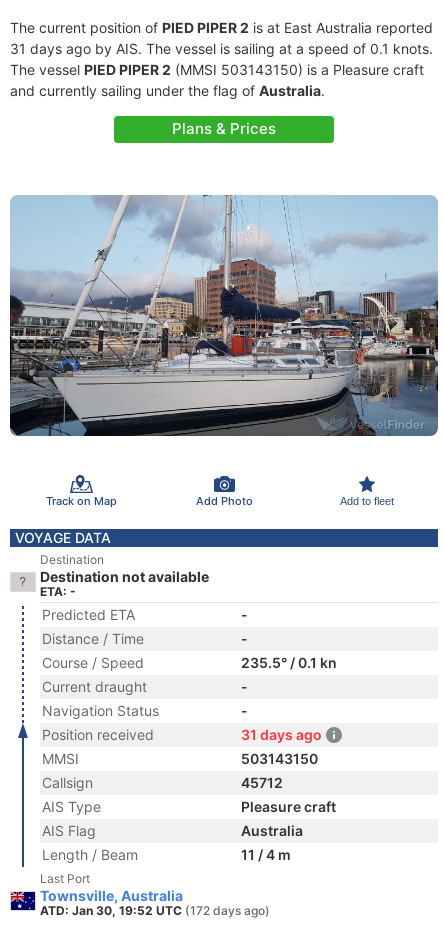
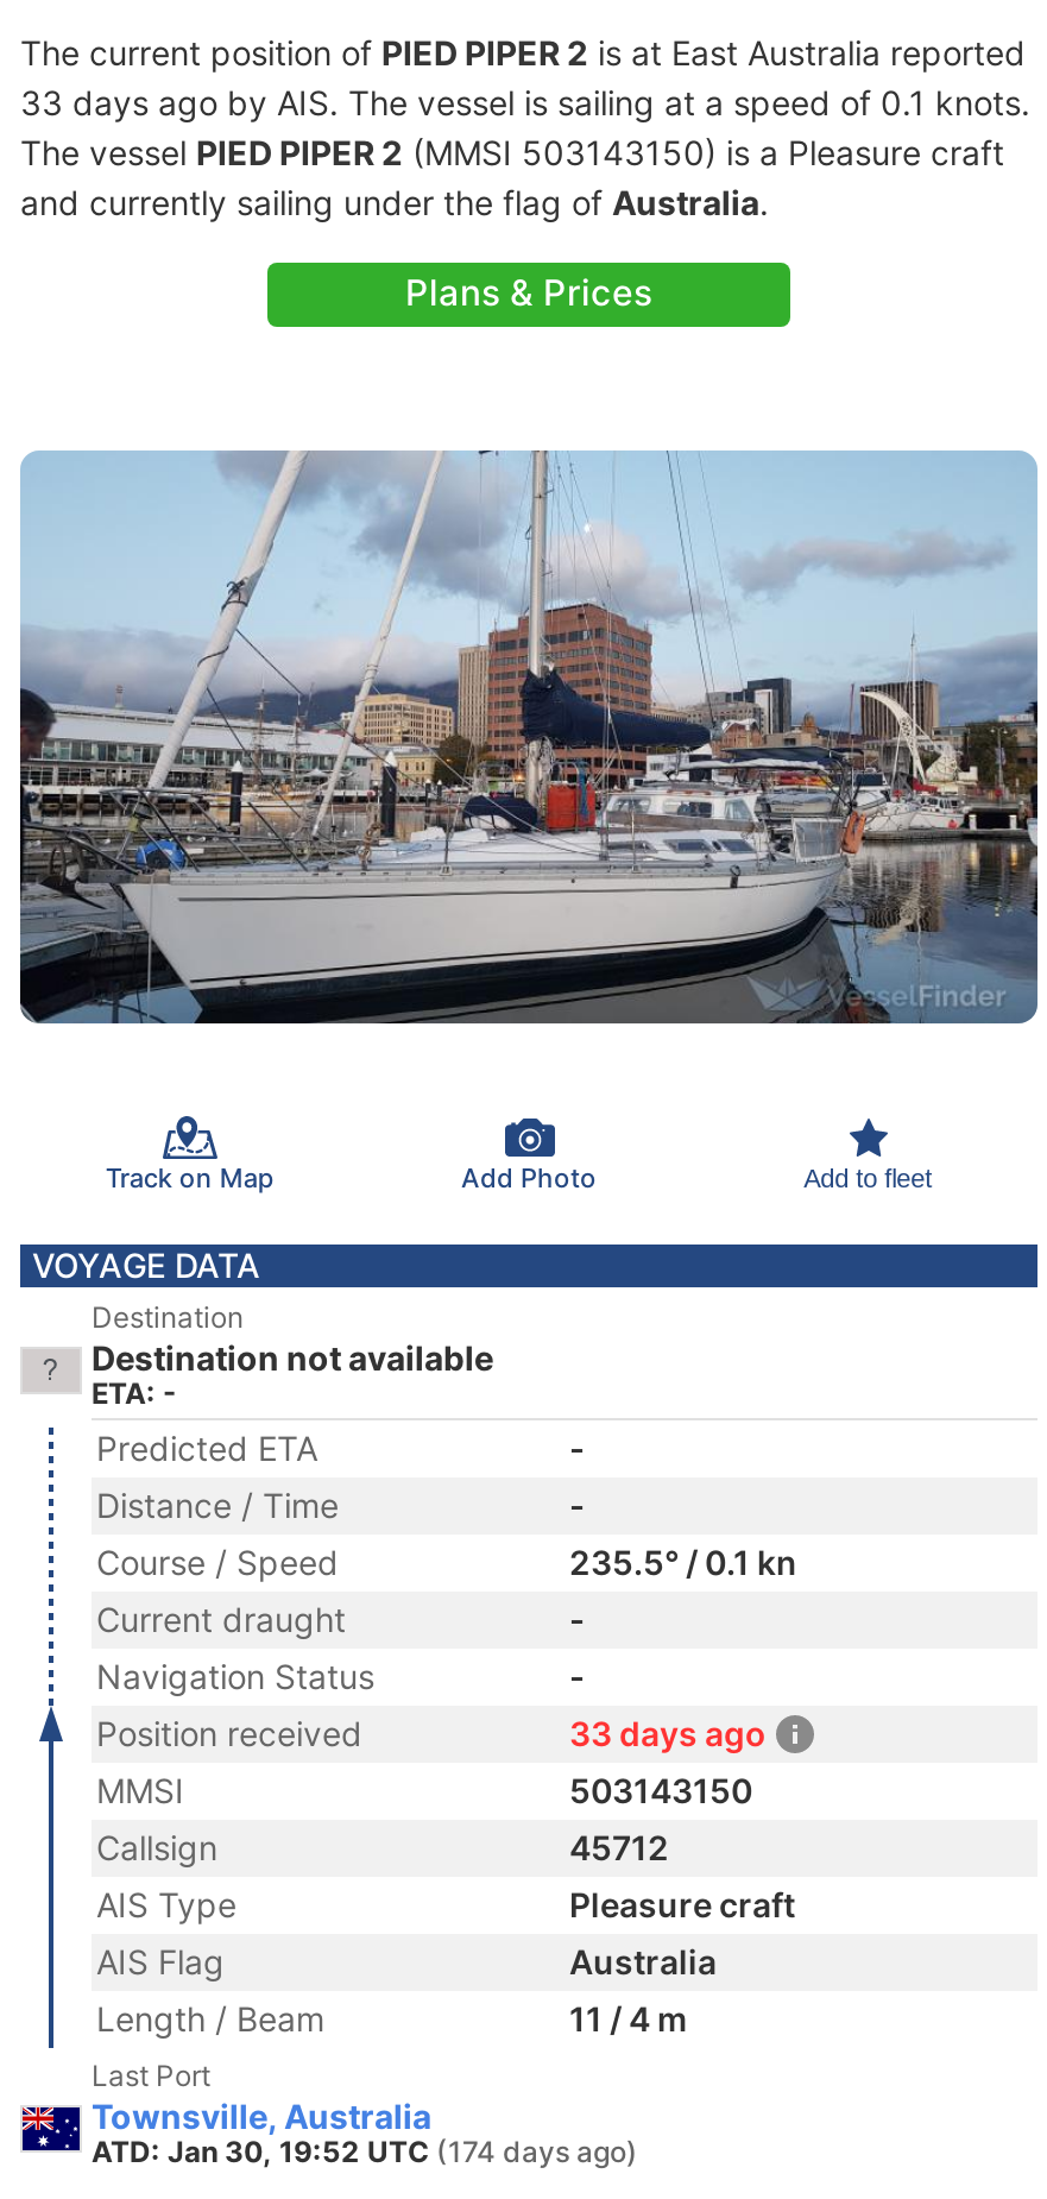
- 31 days ago by AIS. The vessel is sailing at a speed of 0.1 knots.
+ 33 days ago by AIS. The vessel is sailing at a speed of 0.1 knots.

- 31 days ago
+ 33 days ago

- ATD: Jan 30, 19:52 UTC (172 days ago)
+ ATD: Jan 30, 19:52 UTC (174 days ago)
